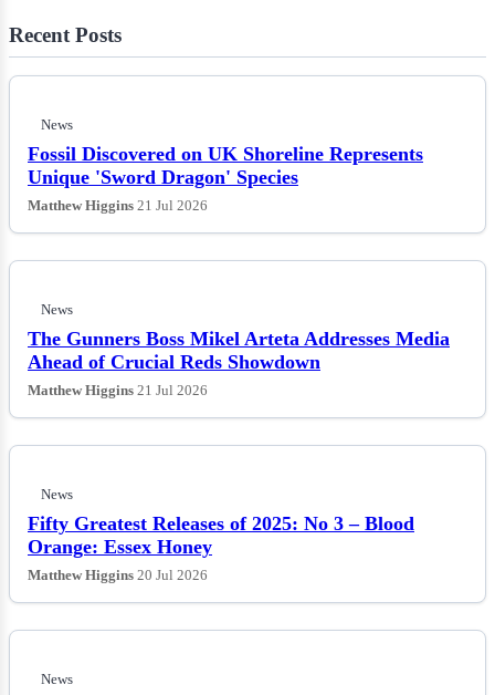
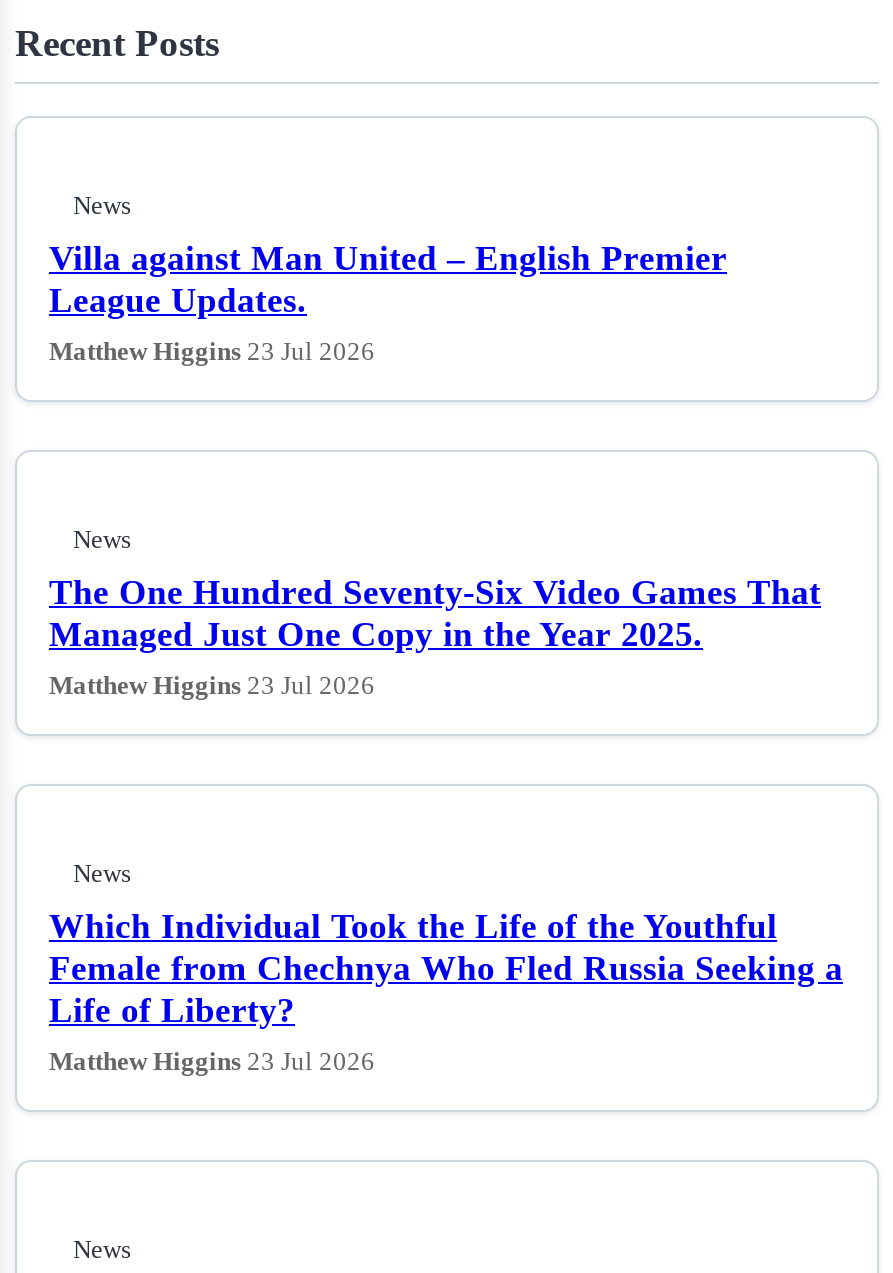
- Fossil Discovered on UK Shoreline Represents
- Unique 'Sword Dragon' Species
- Matthew Higgins 21 Jul 2026
+ Villa against Man United – English Premier
+ League Updates.
+ Matthew Higgins 23 Jul 2026

- The Gunners Boss Mikel Arteta Addresses Media
- Ahead of Crucial Reds Showdown
- Matthew Higgins 21 Jul 2026
+ The One Hundred Seventy-Six Video Games That
+ Managed Just One Copy in the Year 2025.
+ Matthew Higgins 23 Jul 2026

- Fifty Greatest Releases of 2025: No 3 – Blood
- Orange: Essex Honey
- Matthew Higgins 20 Jul 2026
+ Which Individual Took the Life of the Youthful
+ Female from Chechnya Who Fled Russia Seeking a
+ Life of Liberty?
+ Matthew Higgins 23 Jul 2026
